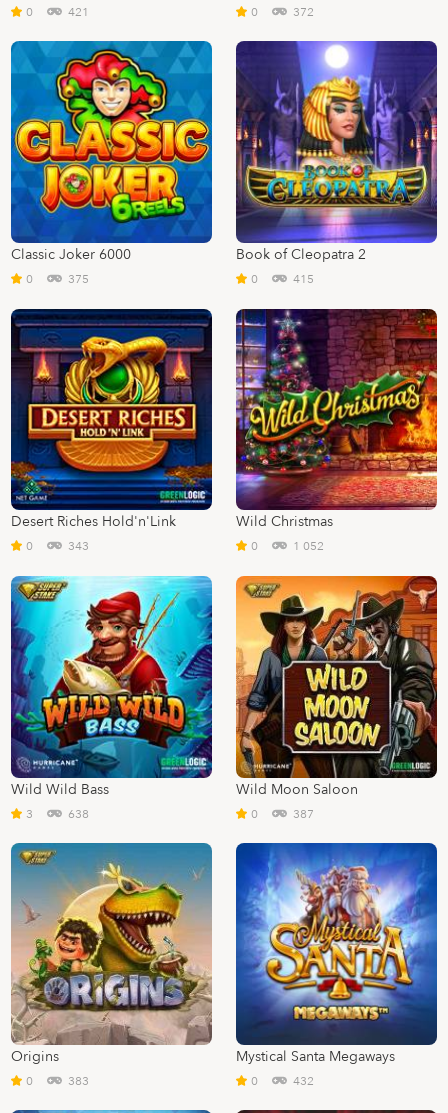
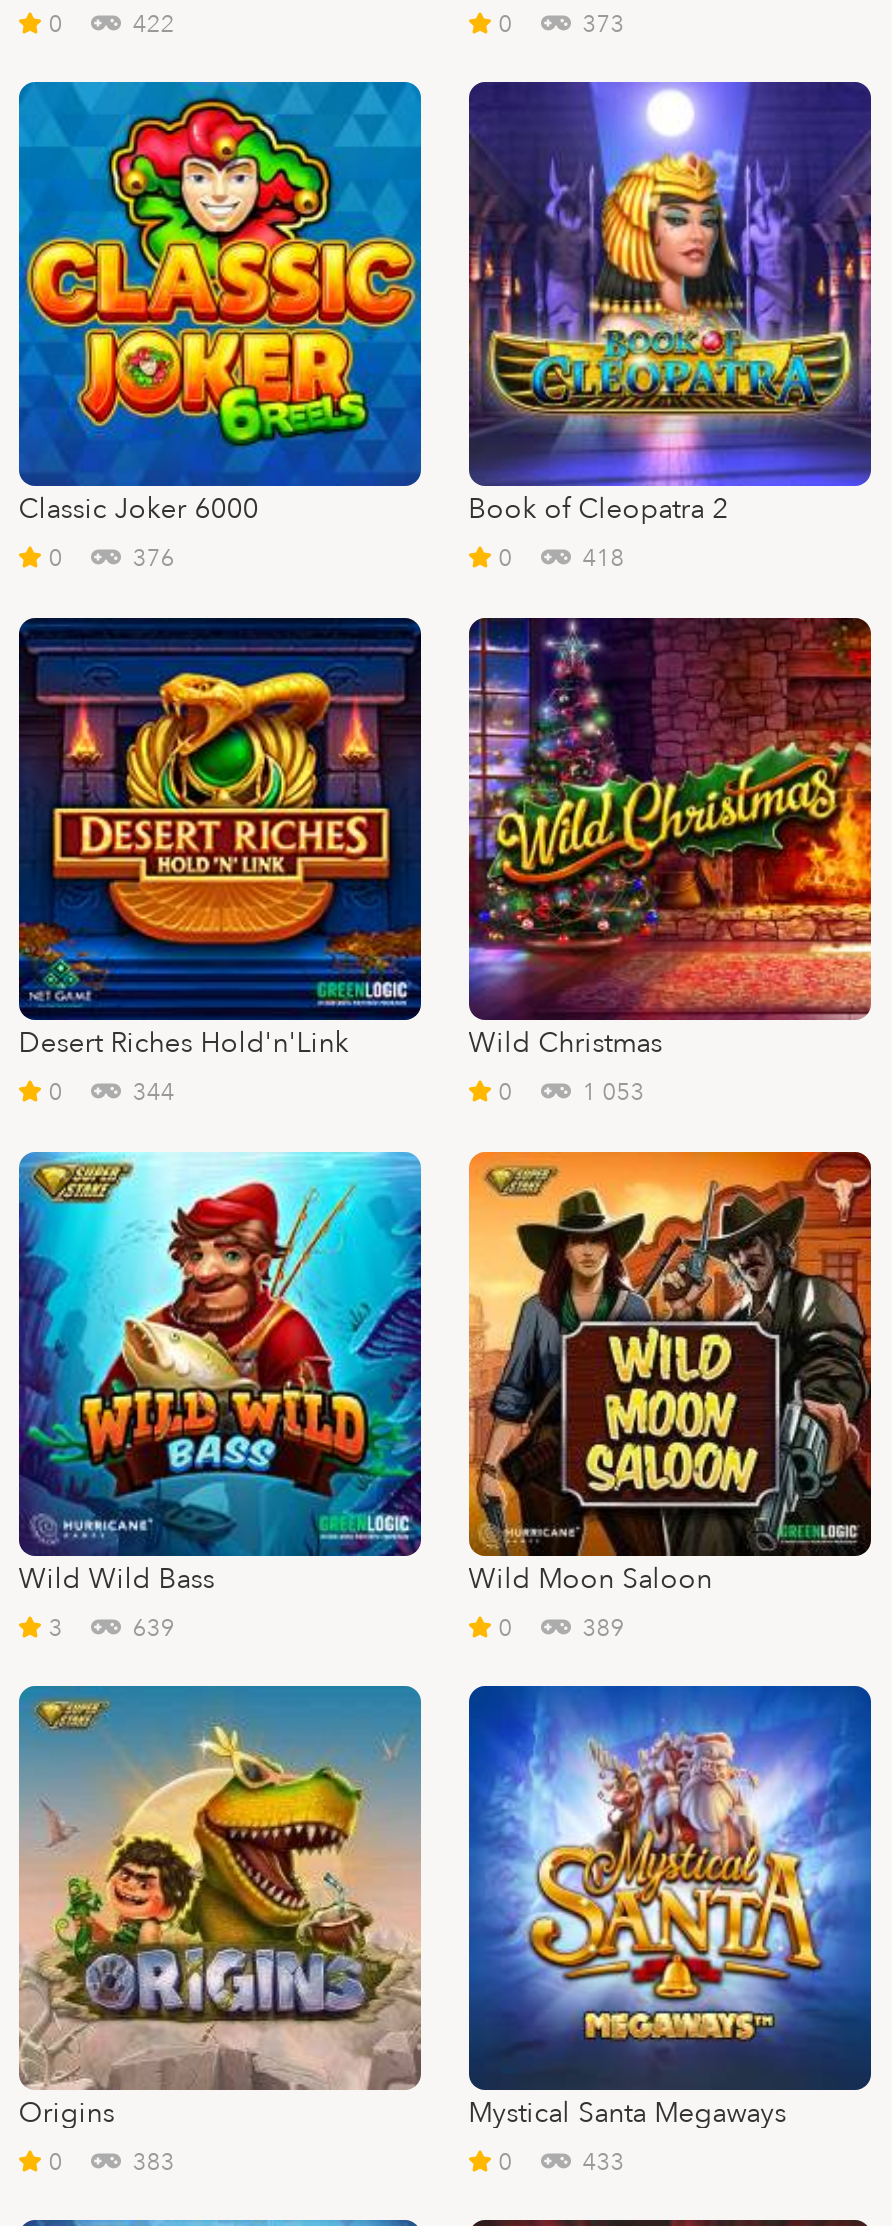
- 421
+ 422

- 372
+ 373

- 375
+ 376

- 415
+ 418

- 343
+ 344

- 1 052
+ 1 053

- 638
+ 639

- 387
+ 389

- 432
+ 433
